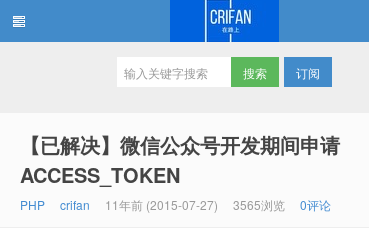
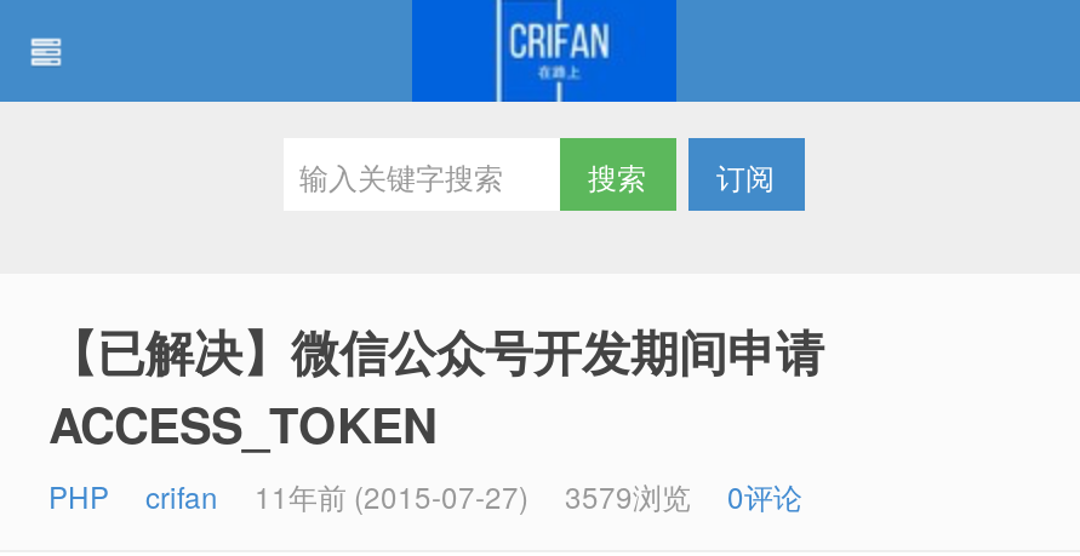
- PHP crifan 11年前 (2015-07-27) 3565浏览 0评论
+ PHP crifan 11年前 (2015-07-27) 3579浏览 0评论
